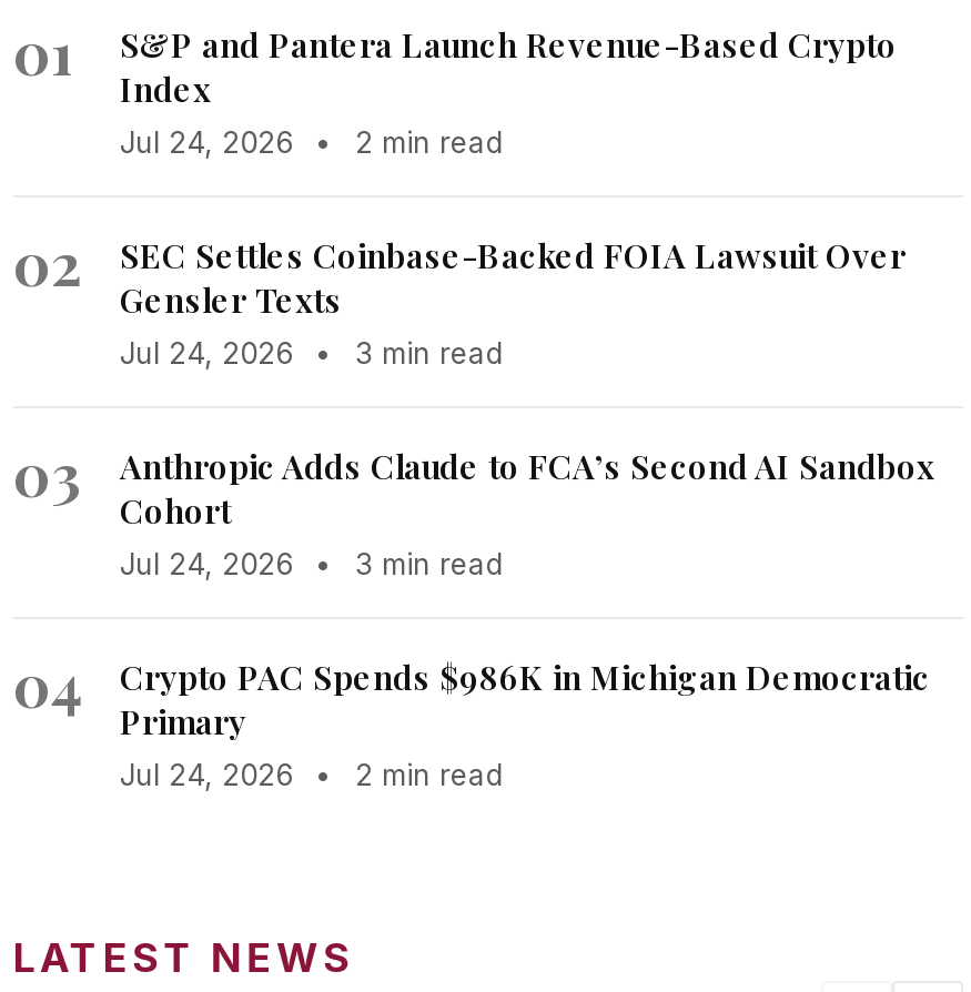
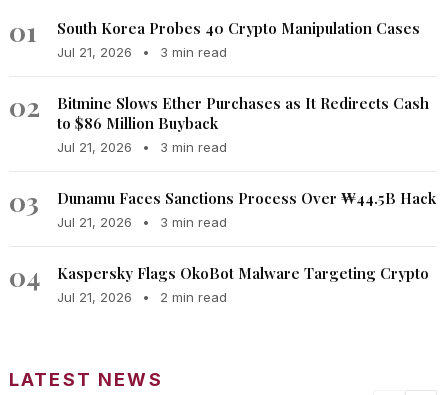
- S&P and Pantera Launch Revenue-Based Crypto
- Index
- Jul 24, 2026 • 2 min read
+ South Korea Probes 40 Crypto Manipulation Cases
+ Jul 21, 2026 • 3 min read

- SEC Settles Coinbase-Backed FOIA Lawsuit Over
- Gensler Texts
- Jul 24, 2026 • 3 min read
+ Bitmine Slows Ether Purchases as It Redirects Cash
+ to $86 Million Buyback
+ Jul 21, 2026 • 3 min read

- Anthropic Adds Claude to FCA’s Second AI Sandbox
- Cohort
- Jul 24, 2026 • 3 min read
+ Dunamu Faces Sanctions Process Over ₩44.5B Hack
+ Jul 21, 2026 • 3 min read

- Crypto PAC Spends $986K in Michigan Democratic
- Primary
- Jul 24, 2026 • 2 min read
+ Kaspersky Flags OkoBot Malware Targeting Crypto
+ Jul 21, 2026 • 2 min read
